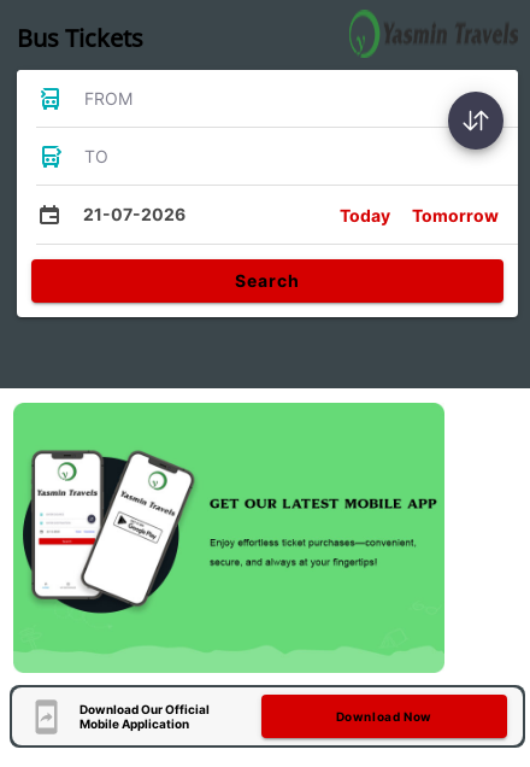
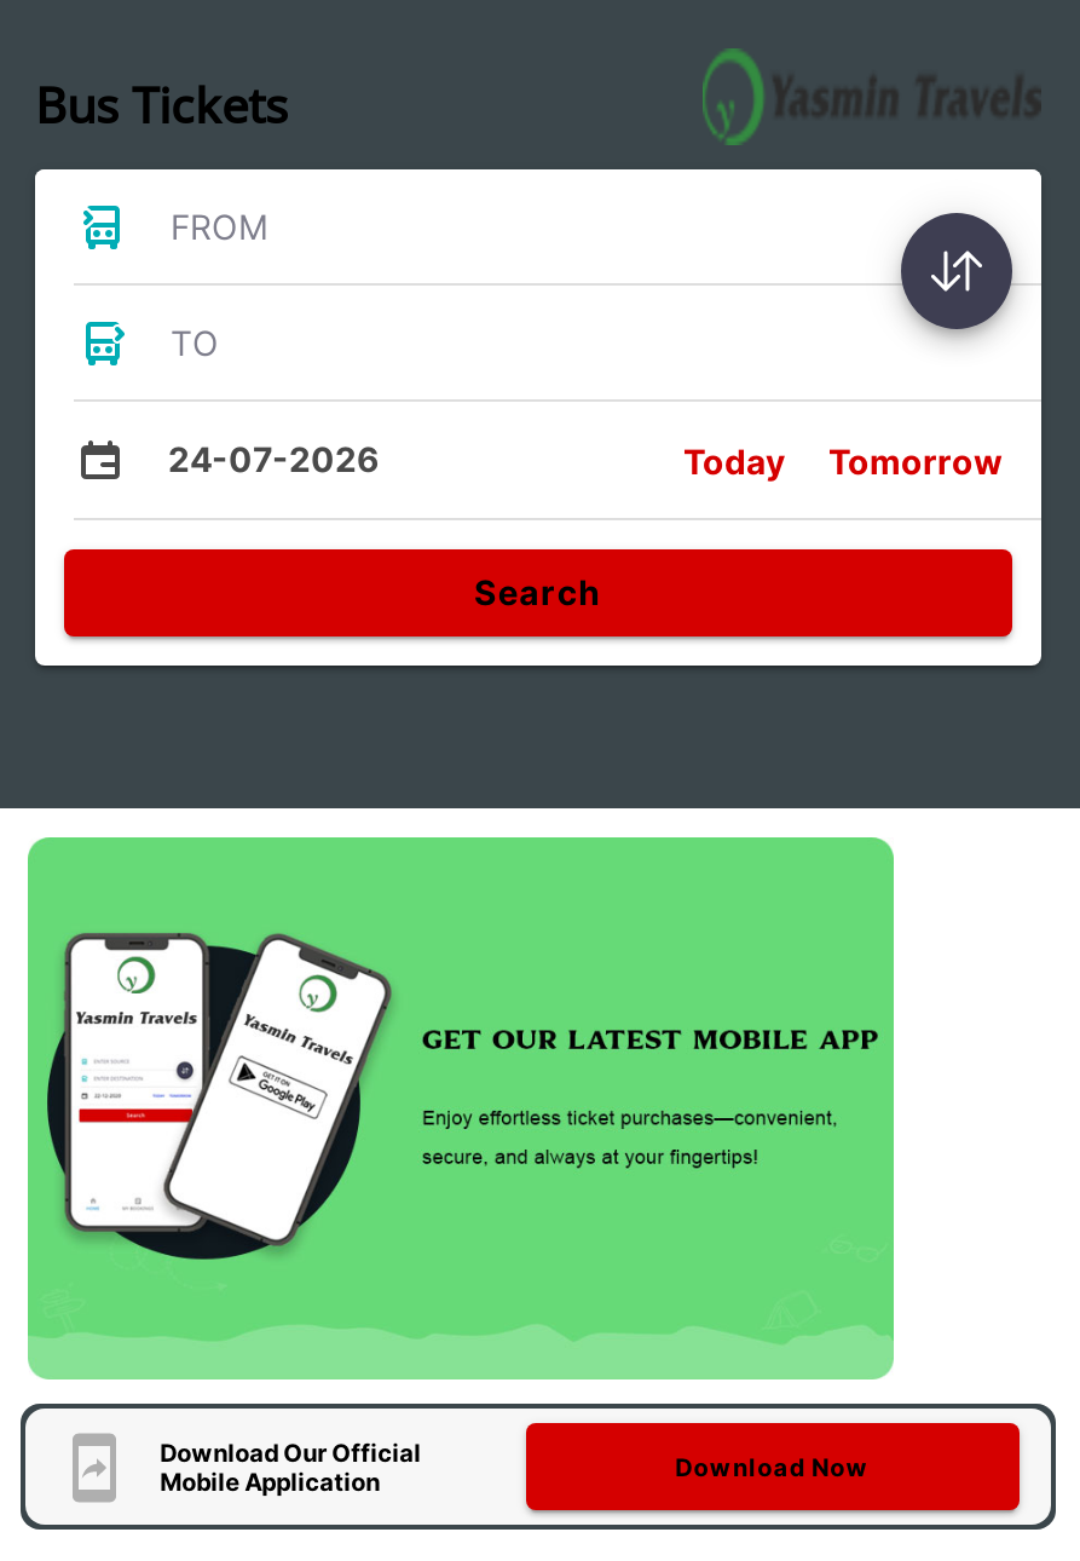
- 21-07-2026
+ 24-07-2026
